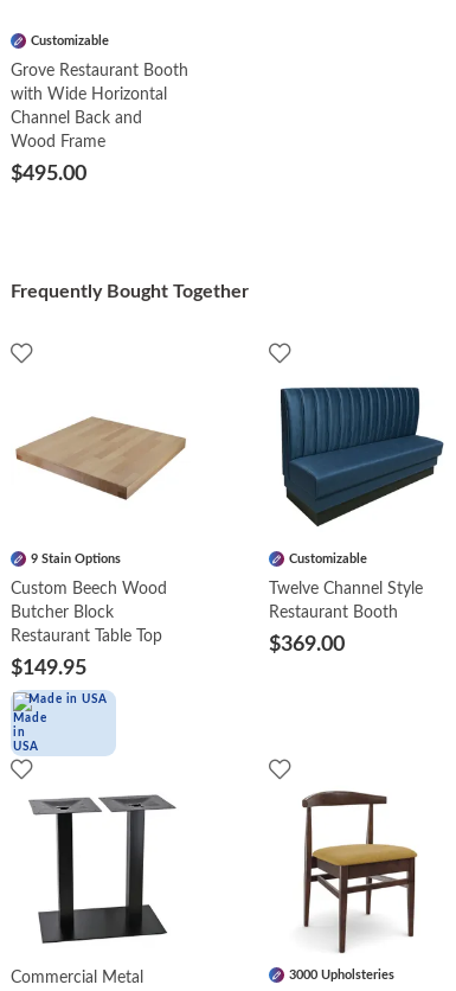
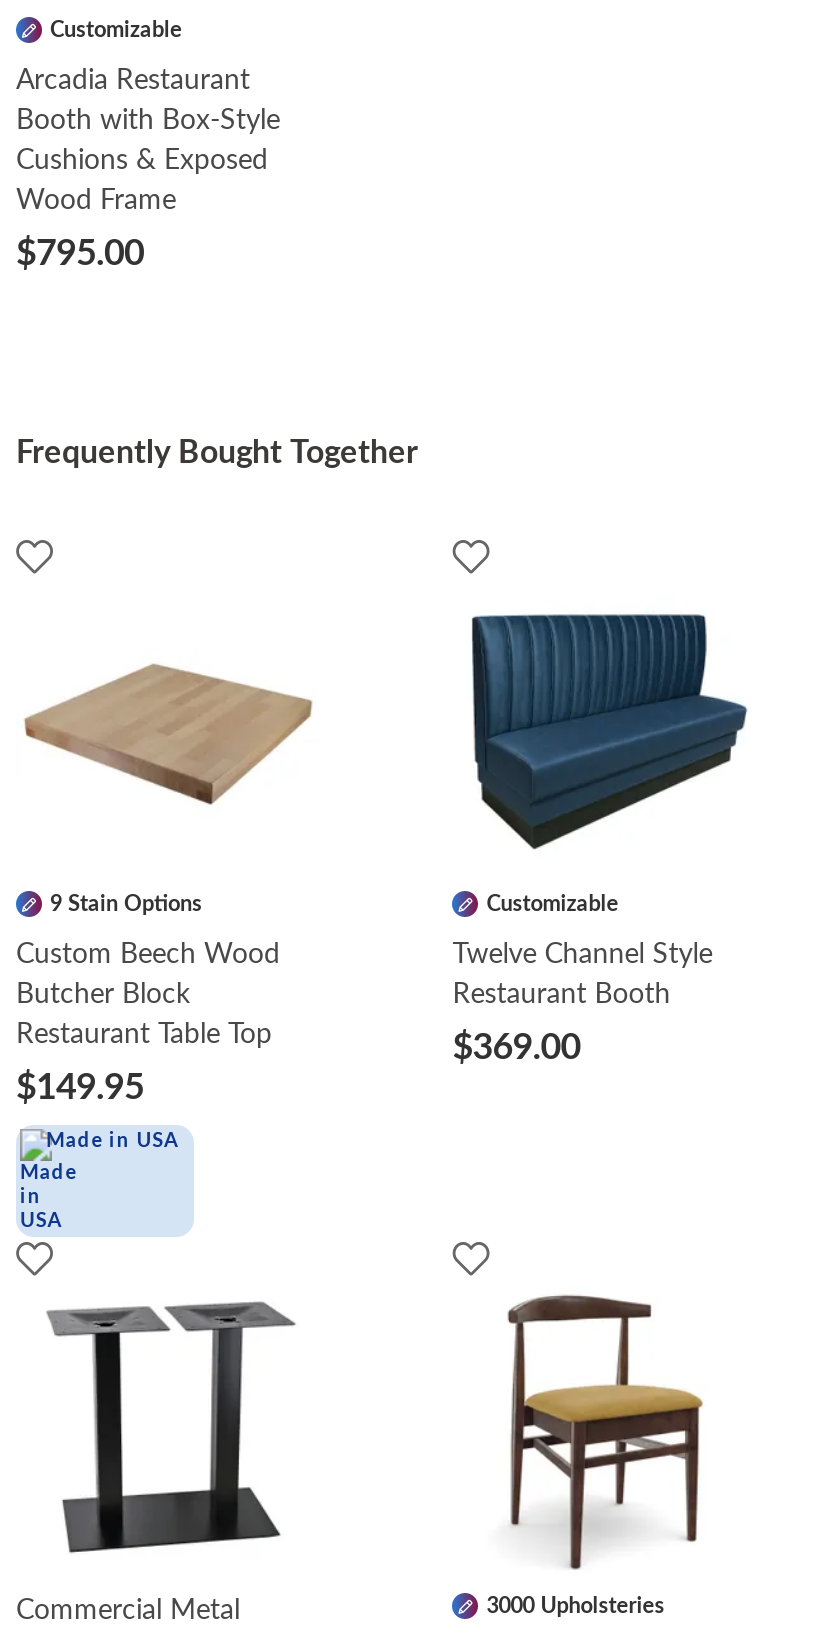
- Grove Restaurant Booth
- with Wide Horizontal
- Channel Back and
+ Arcadia Restaurant
+ Booth with Box-Style
+ Cushions & Exposed

- $495.00
+ $795.00
